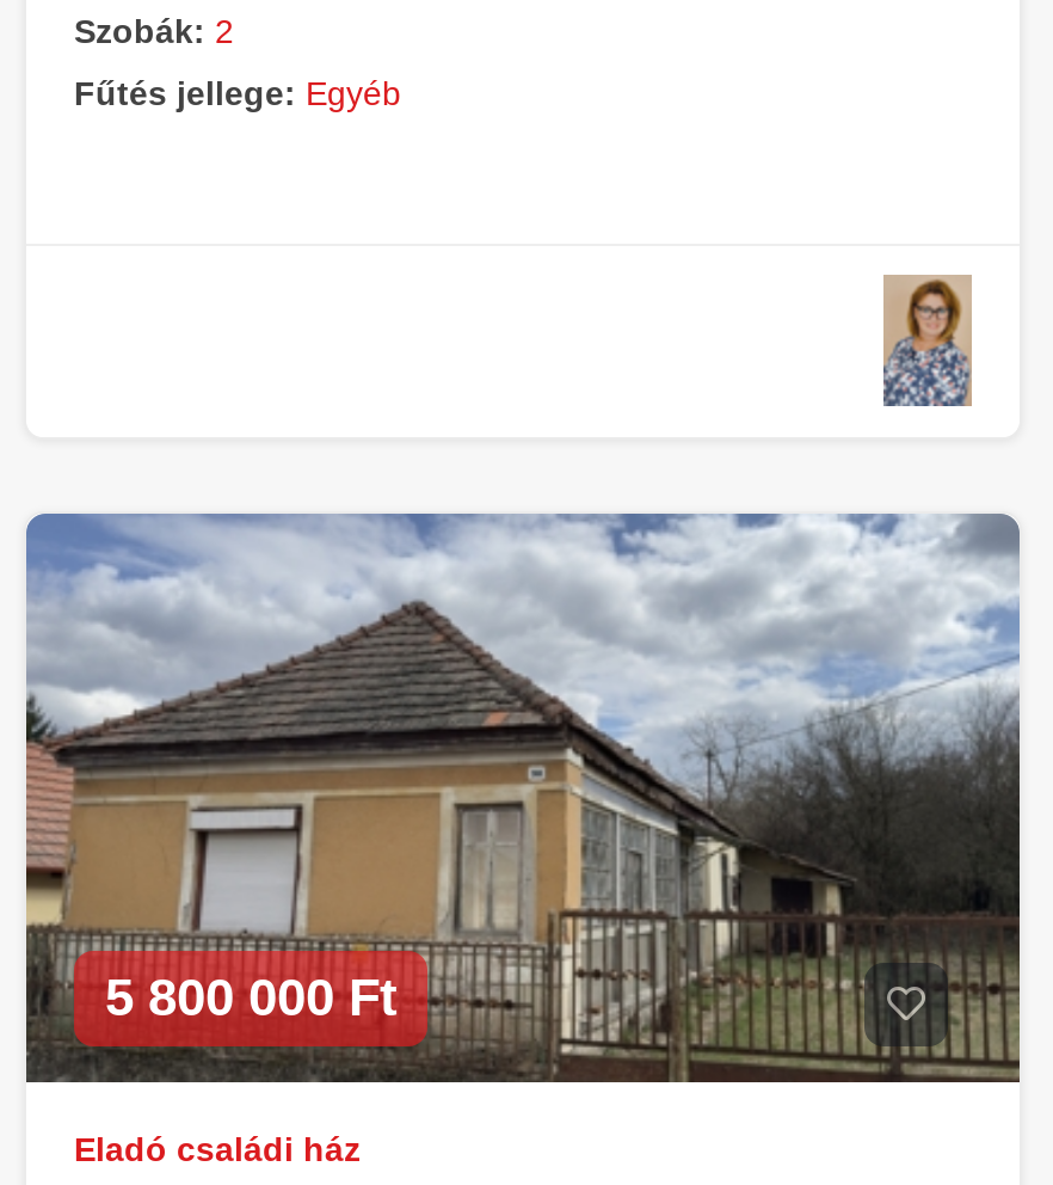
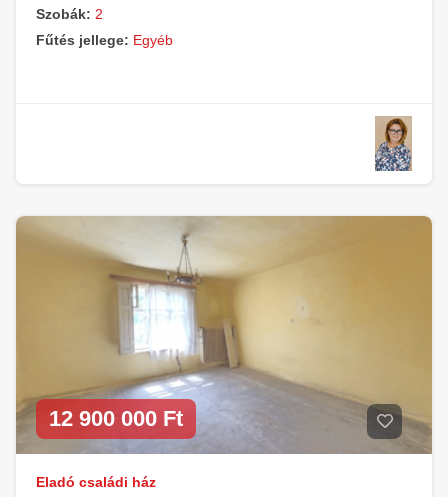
- [image]
- 5 800 000 Ft
+ [image]
+ 12 900 000 Ft
